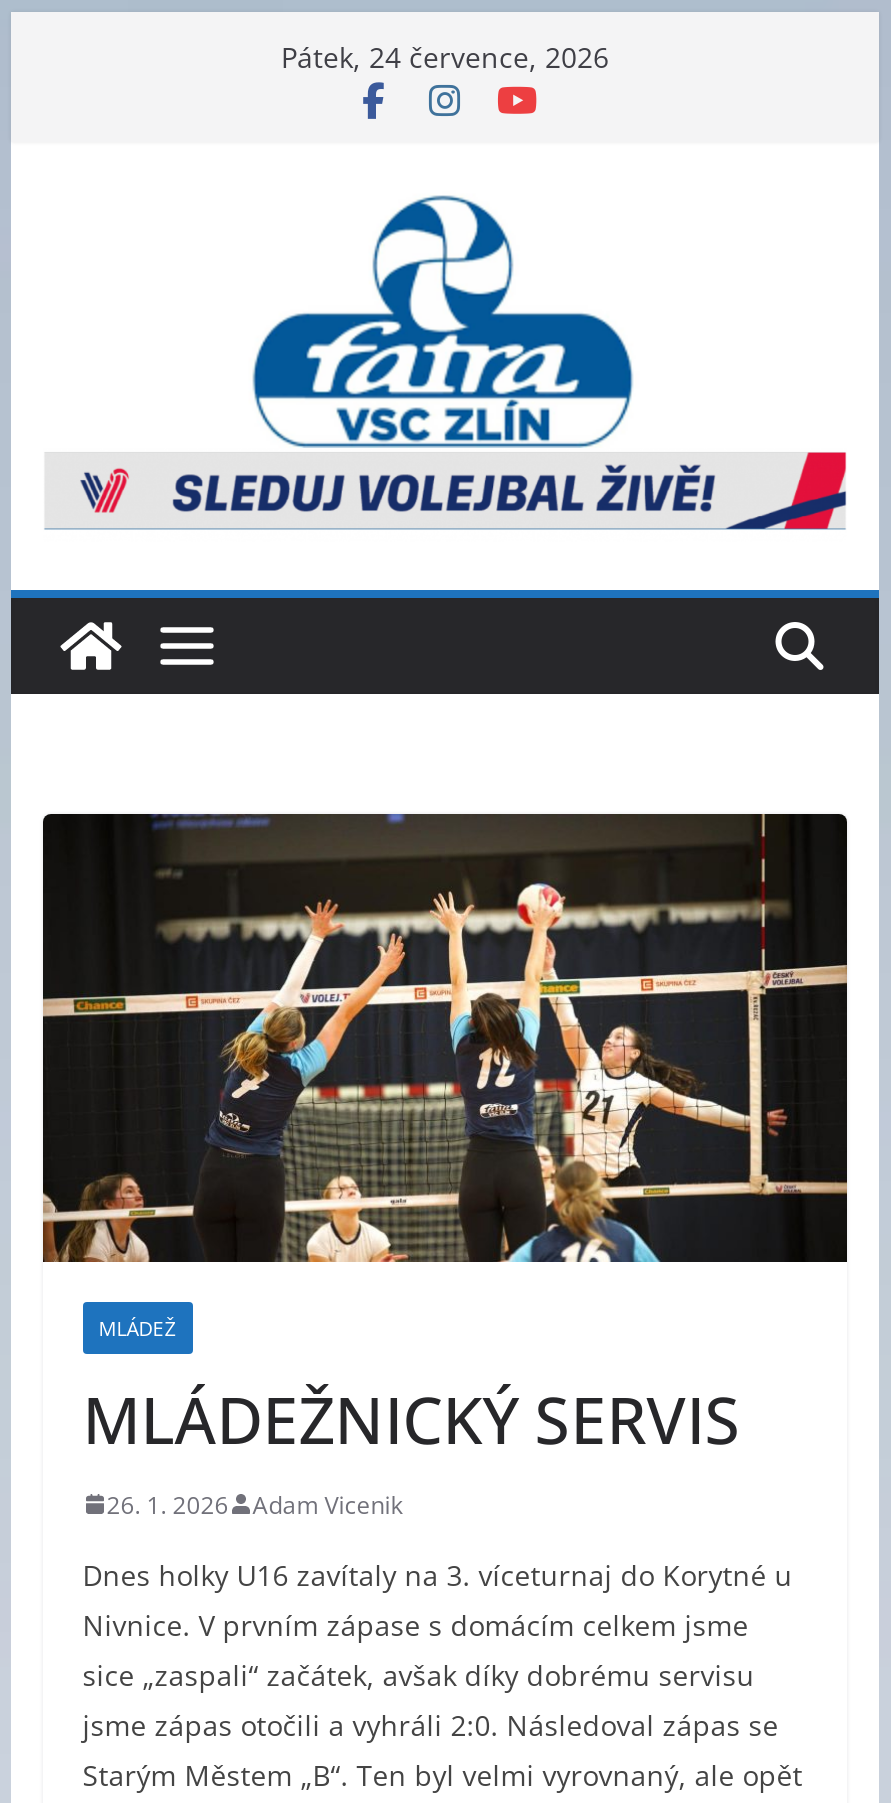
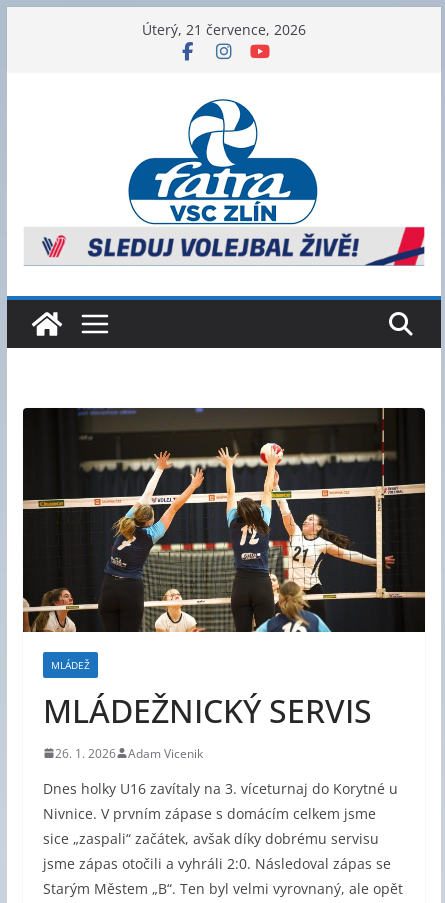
- Pátek, 24 července, 2026
+ Úterý, 21 července, 2026
